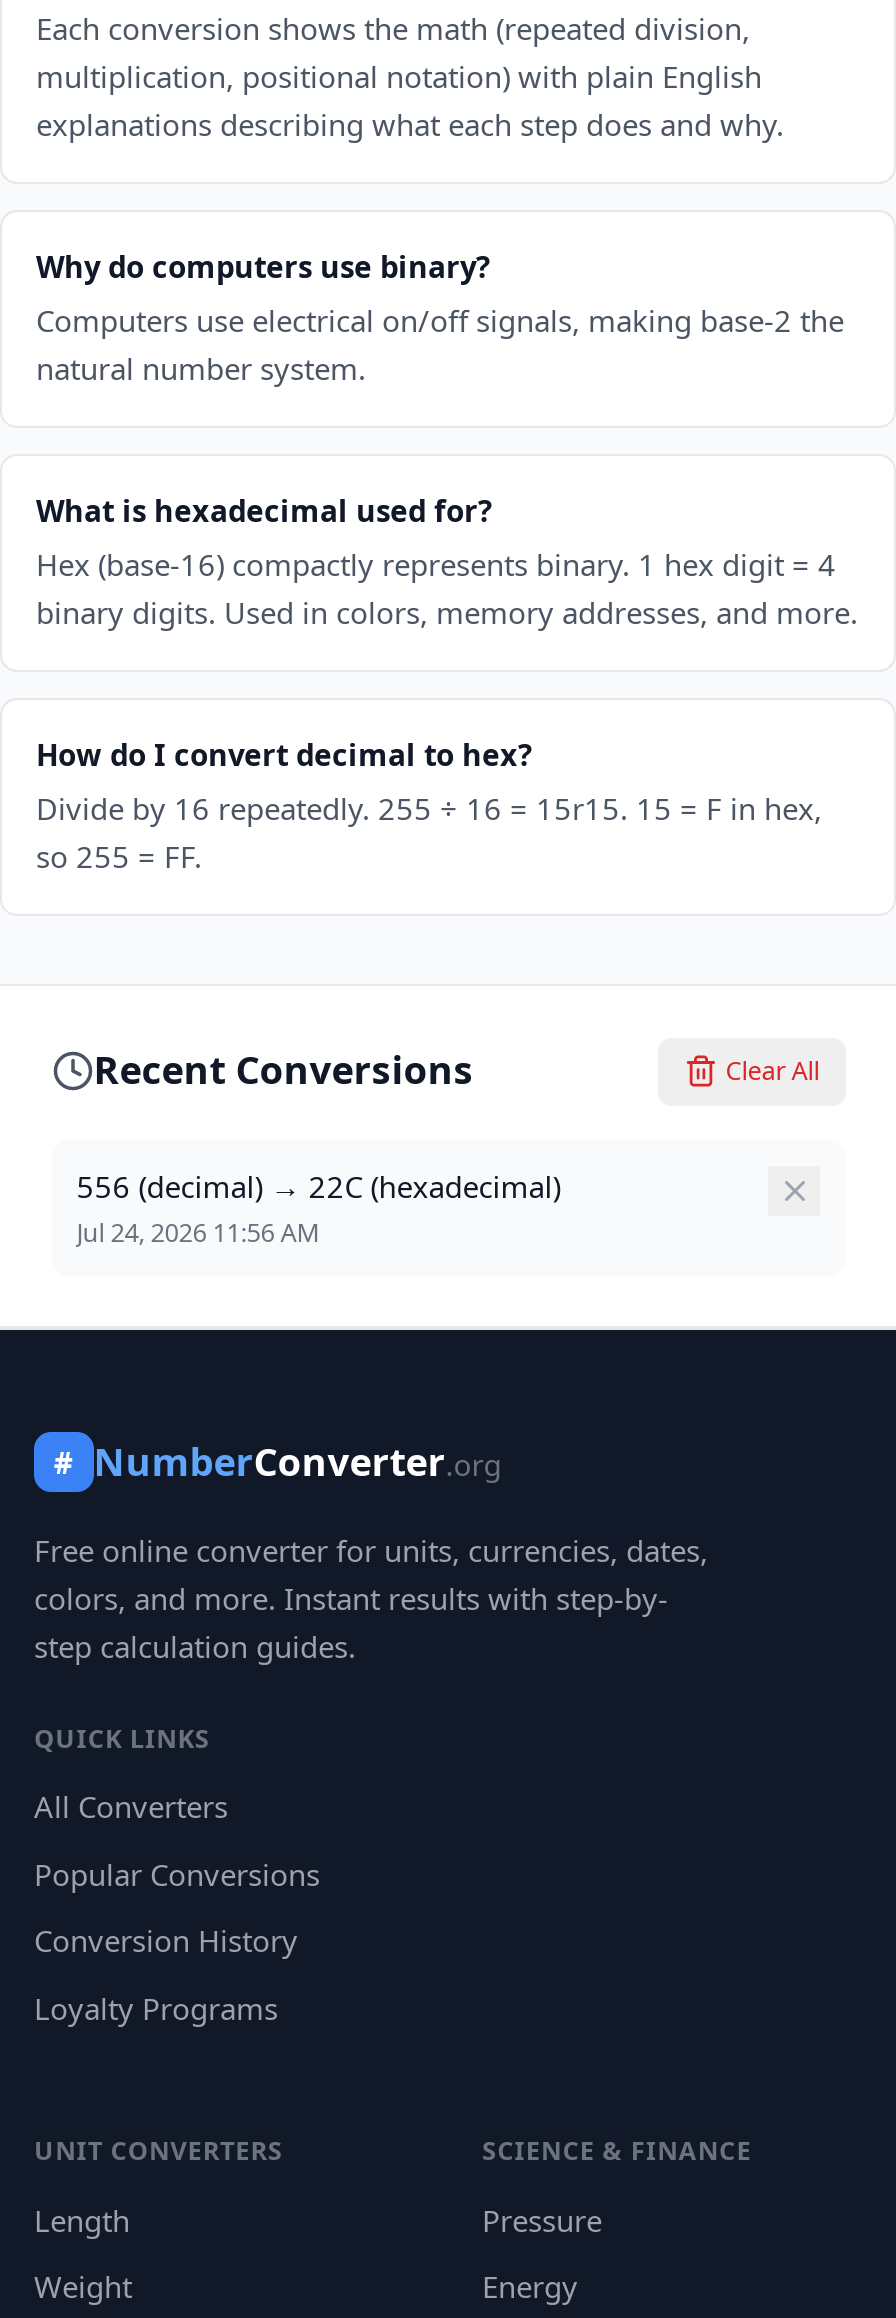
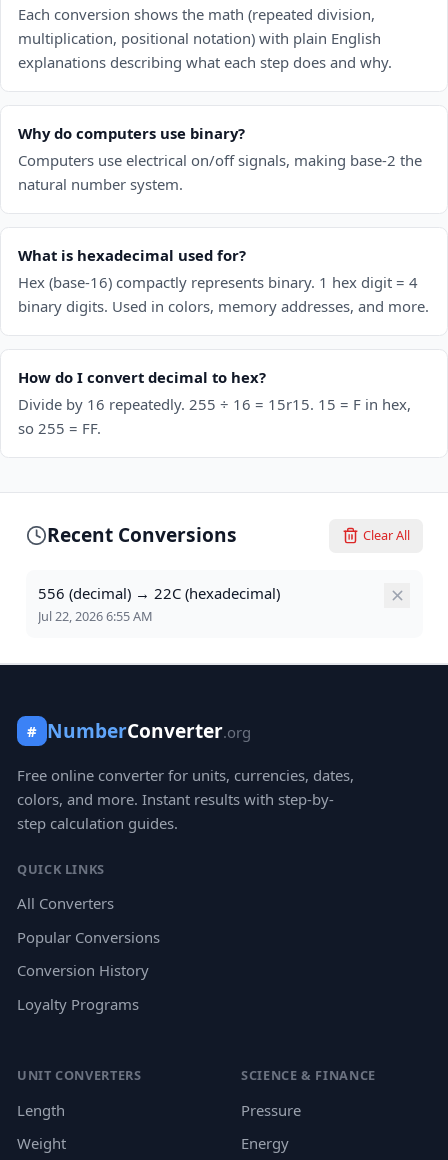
- Jul 24, 2026 11:56 AM
+ Jul 22, 2026 6:55 AM
